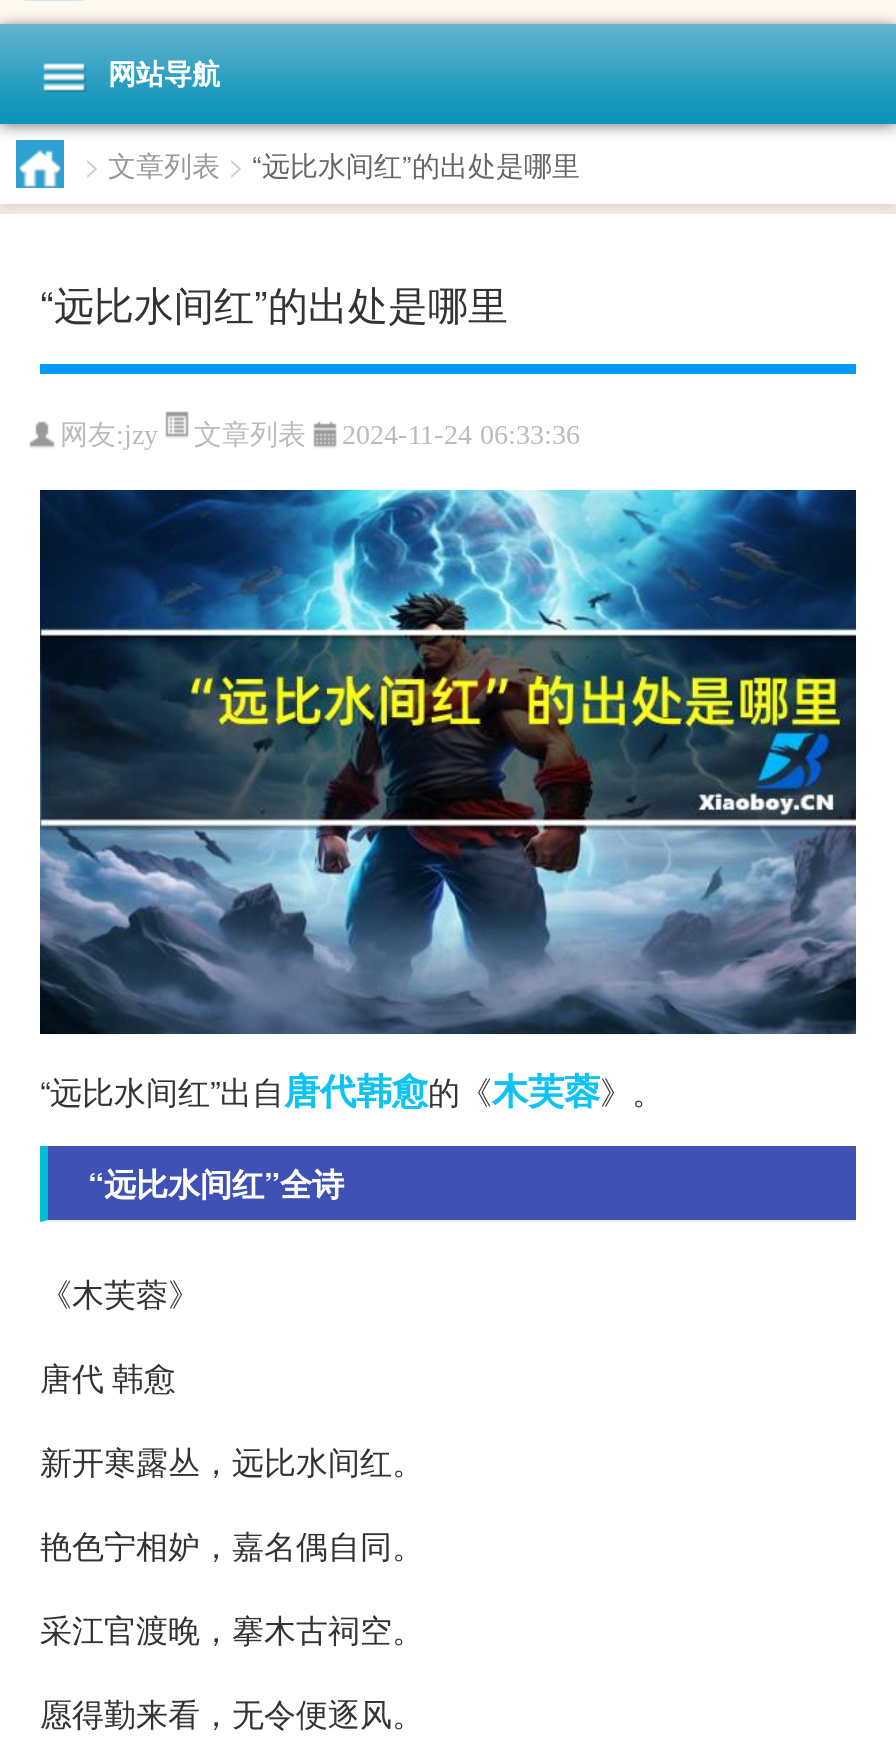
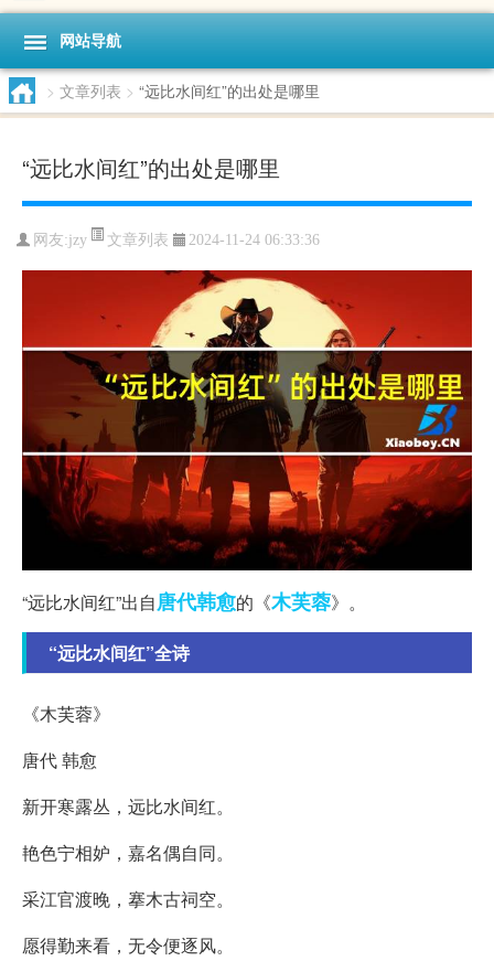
- [image]
+ [image]
